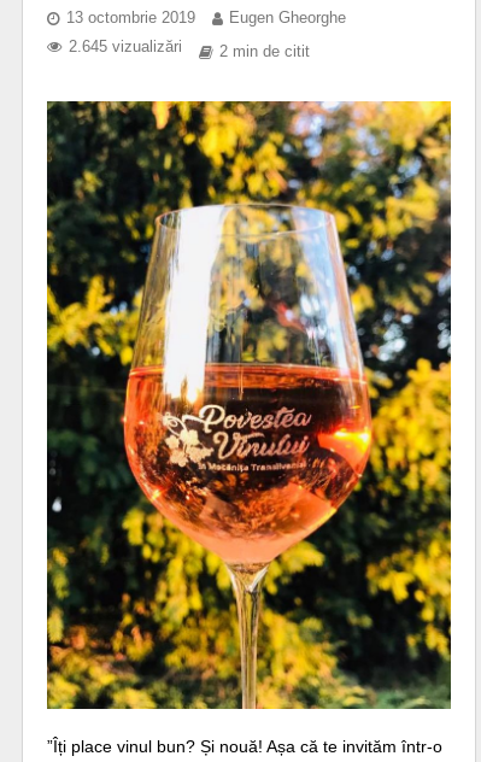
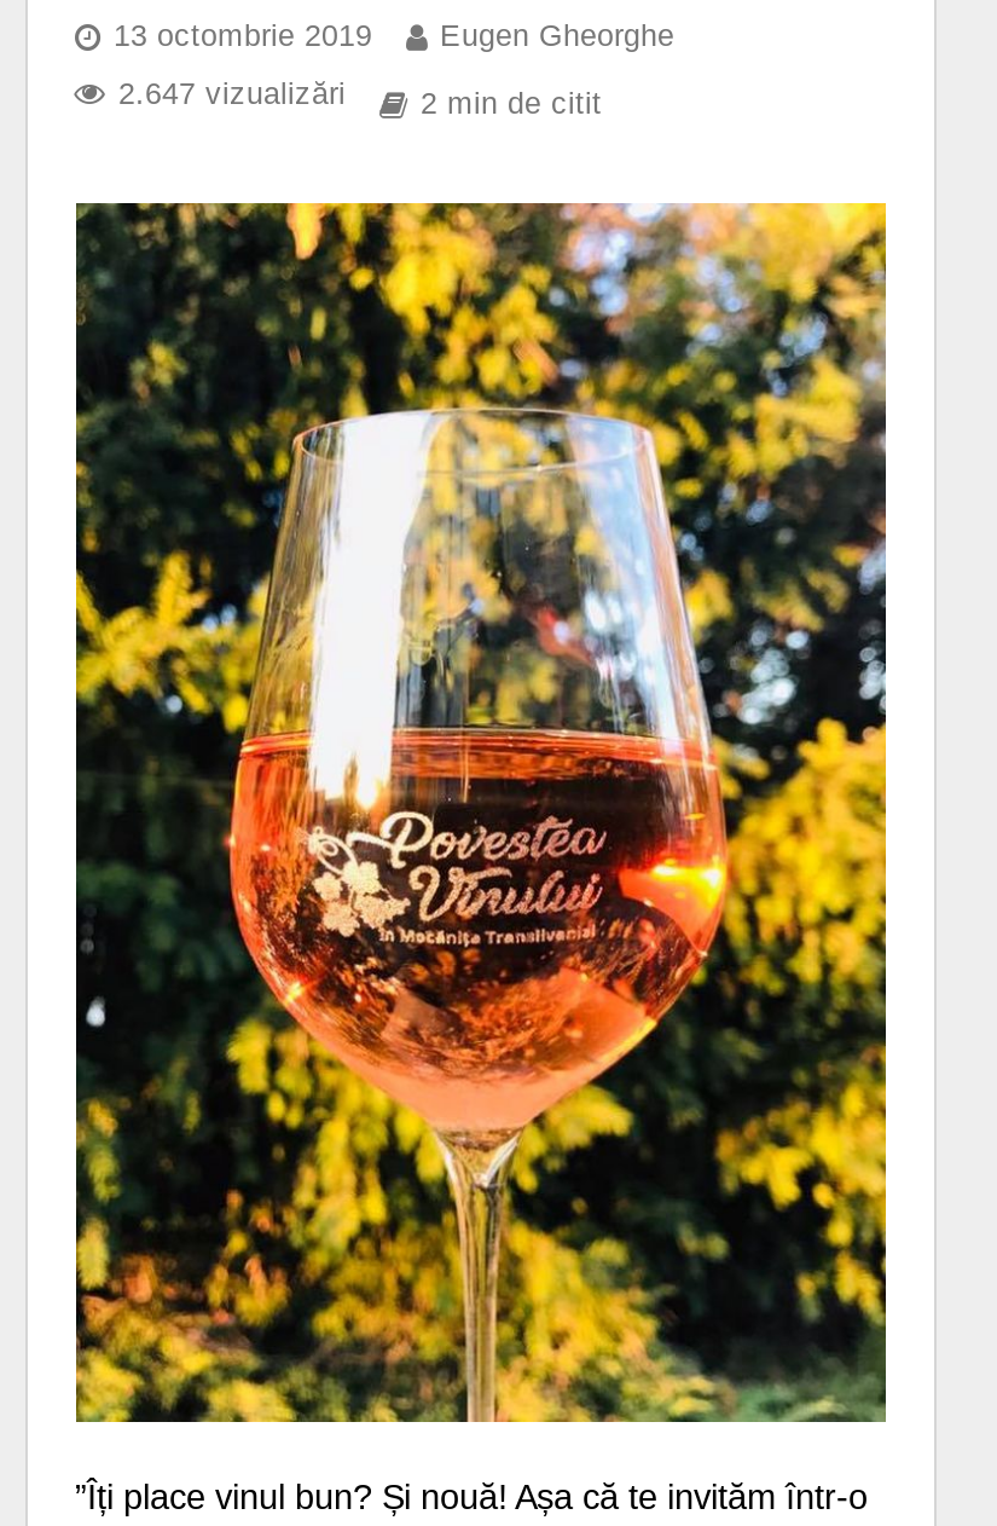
- 2.645 vizualizări
+ 2.647 vizualizări
